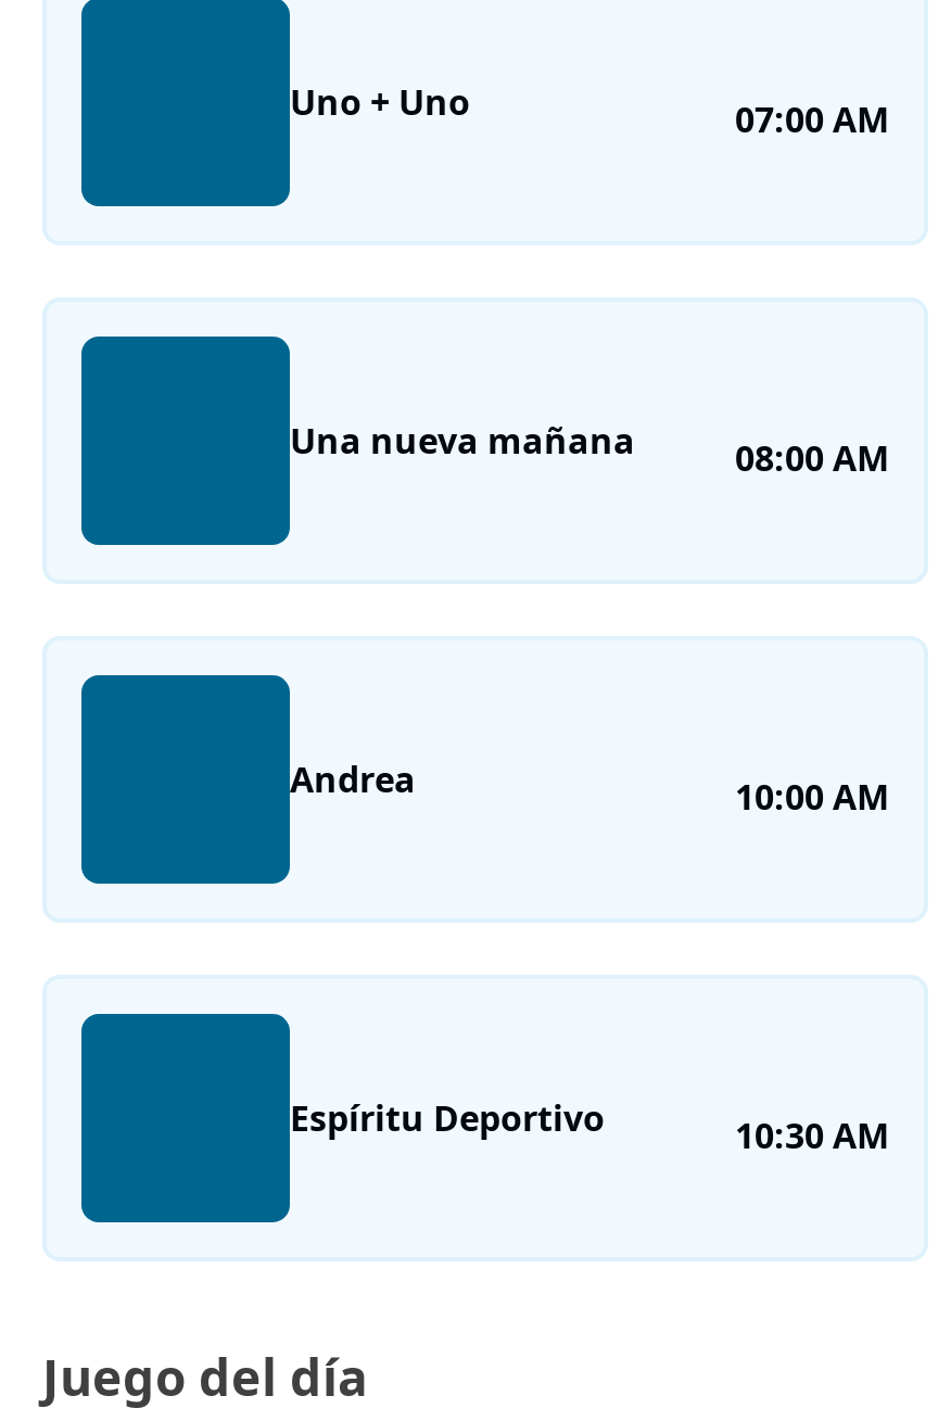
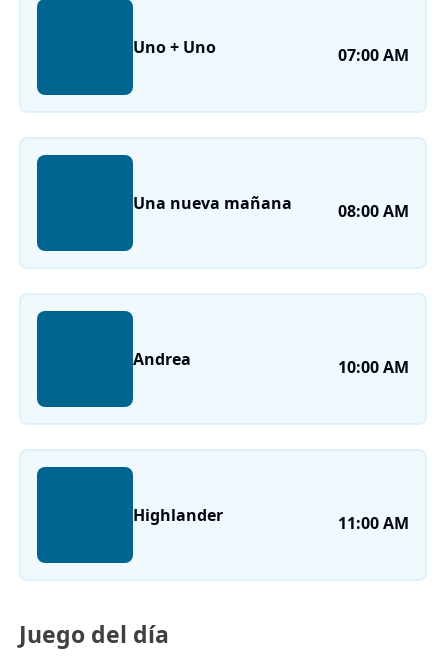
- Espíritu Deportivo
- 10:30 AM
+ Highlander
+ 11:00 AM
